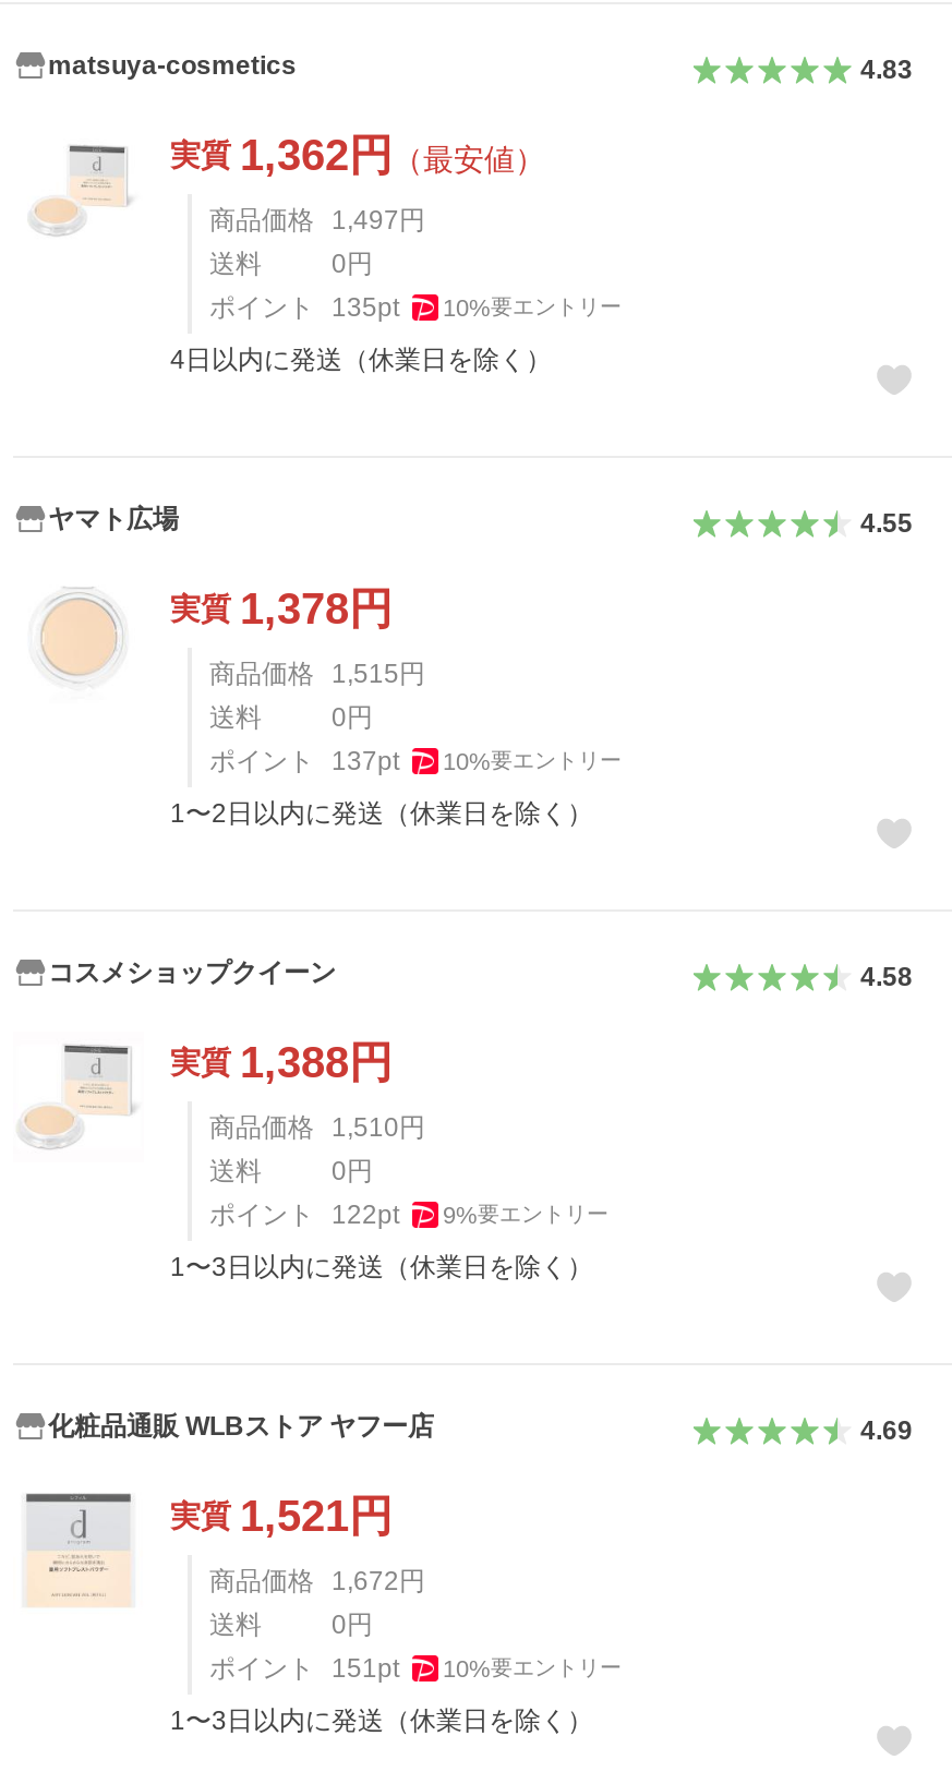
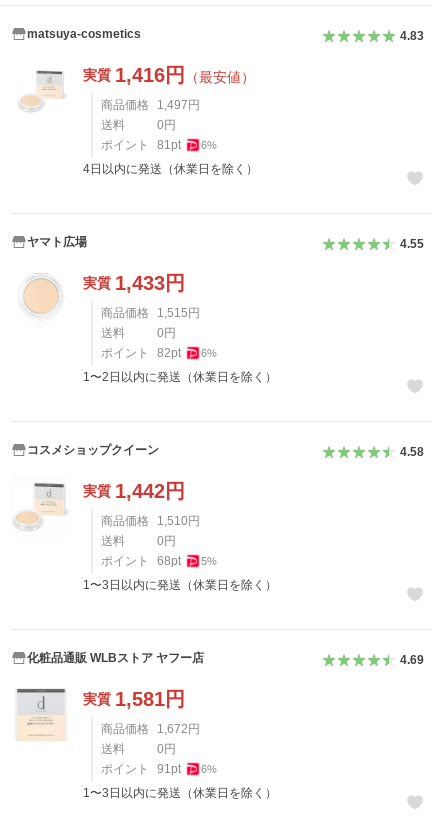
- 実質1,362円（最安値）
+ 実質1,416円（最安値）

- ポイント 135pt
- 10%要エントリー
+ ポイント 81pt
+ 6%

- 実質1,378円
+ 実質1,433円

- ポイント 137pt
- 10%要エントリー
+ ポイント 82pt
+ 6%

- 実質1,388円
+ 実質1,442円

- ポイント 122pt
- 9%要エントリー
+ ポイント 68pt
+ 5%

- 実質1,521円
+ 実質1,581円

- ポイント 151pt
- 10%要エントリー
+ ポイント 91pt
+ 6%
